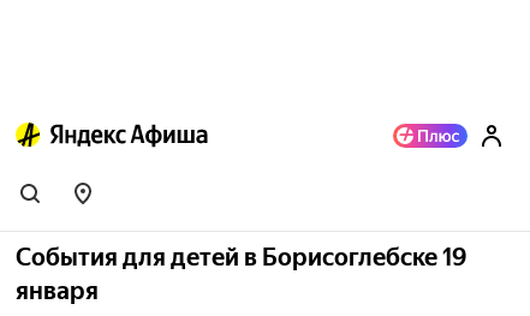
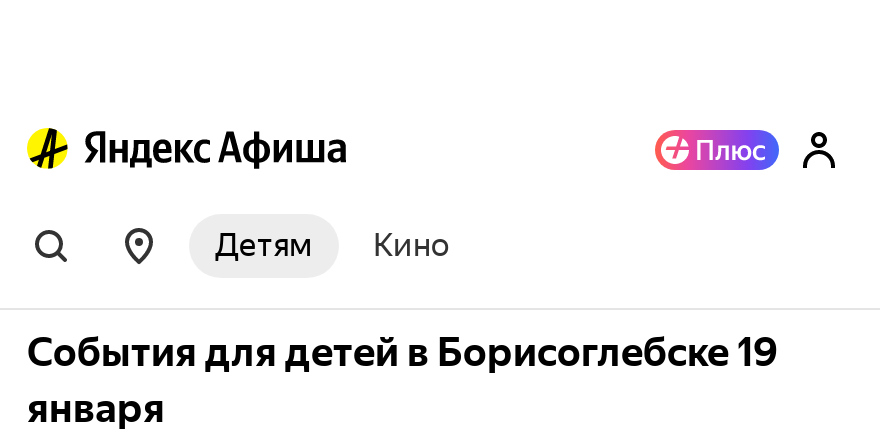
+ Детям
+ Кино
